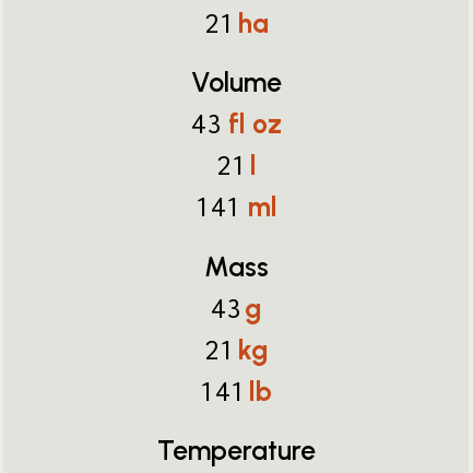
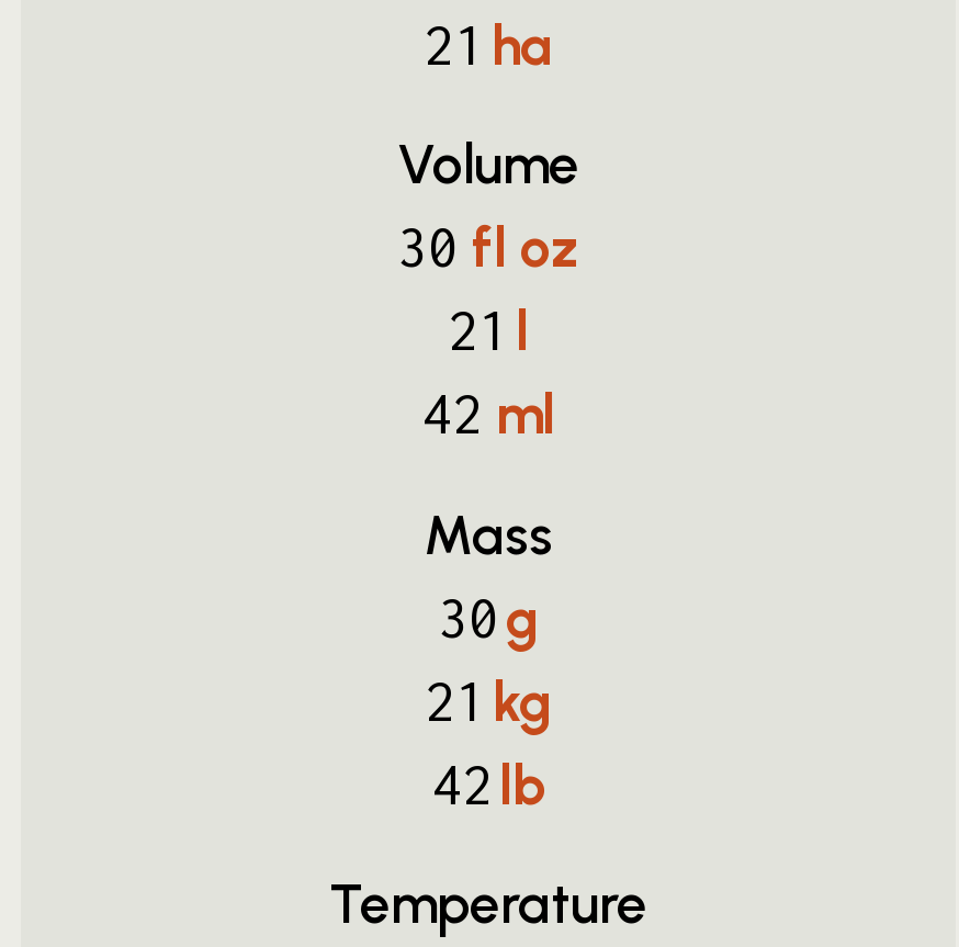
- 43 fl oz
+ 30 fl oz

- 141 ml
+ 42 ml

- 43 g
+ 30 g

- 141 lb
+ 42 lb
